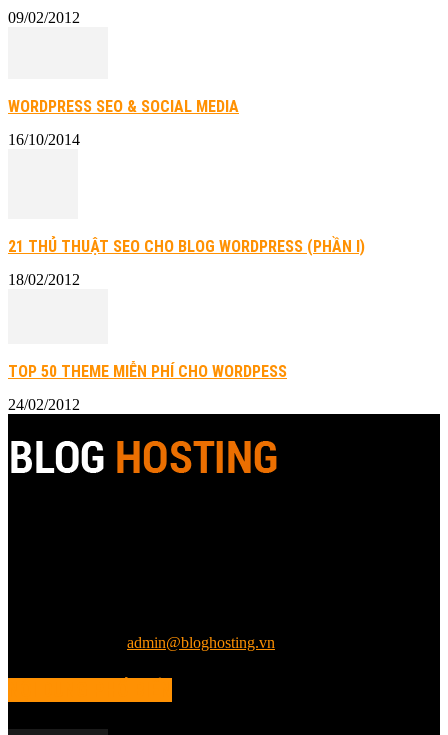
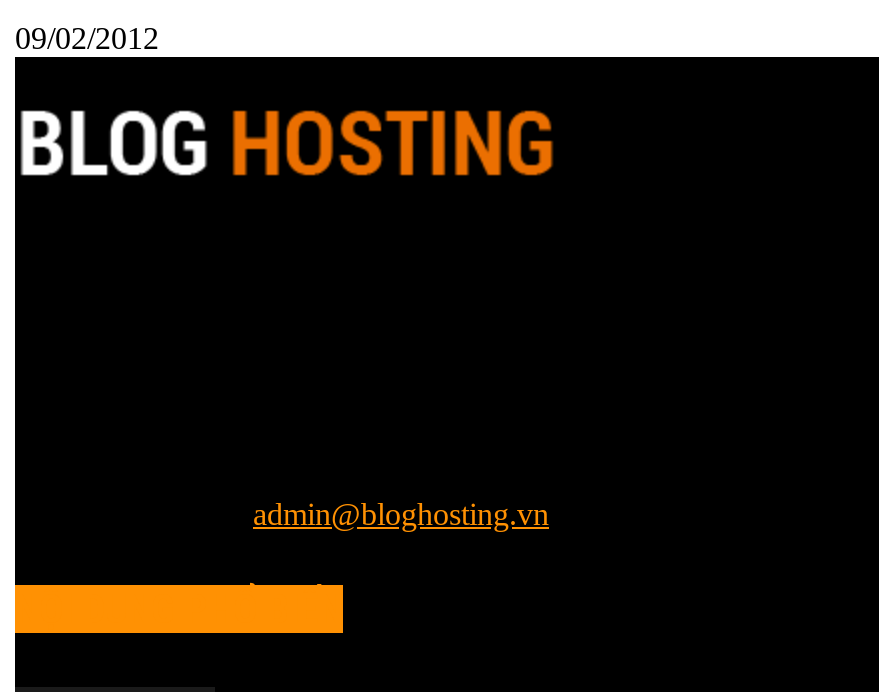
- WORDPRESS SEO & SOCIAL MEDIA
- 16/10/2014

- 21 THỦ THUẬT SEO CHO BLOG WORDPRESS (PHẦN I)
- 18/02/2012

- TOP 50 THEME MIỄN PHÍ CHO WORDPESS
- 24/02/2012
